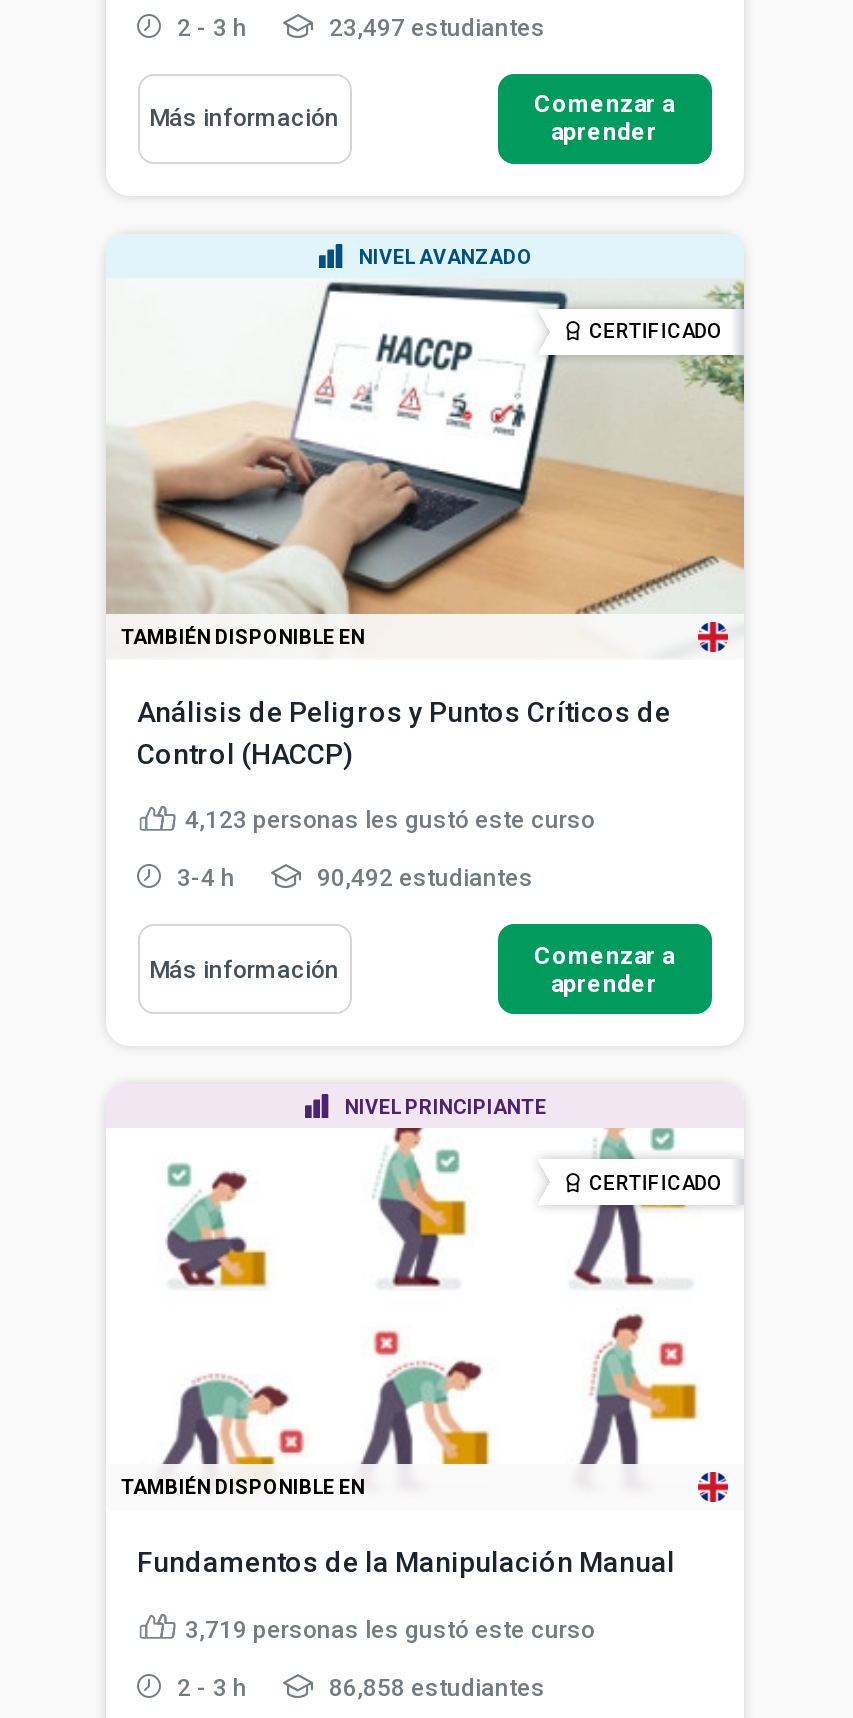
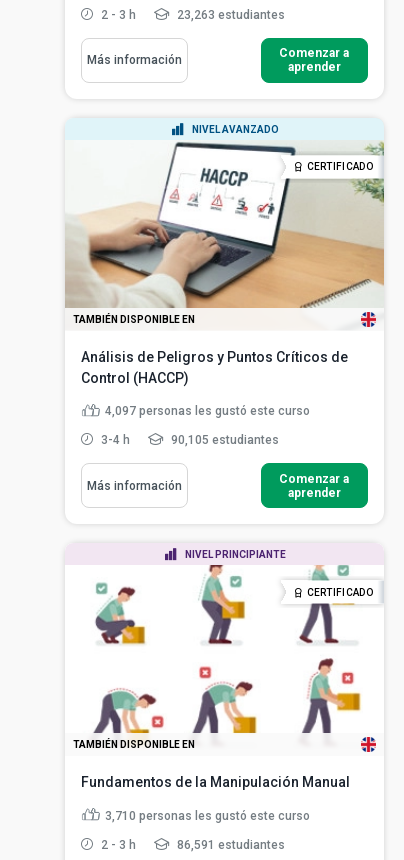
- 23,497 estudiantes
+ 23,263 estudiantes

- 4,123 personas les gustó este curso
+ 4,097 personas les gustó este curso

- 90,492 estudiantes
+ 90,105 estudiantes

- 3,719 personas les gustó este curso
+ 3,710 personas les gustó este curso

- 86,858 estudiantes
+ 86,591 estudiantes
